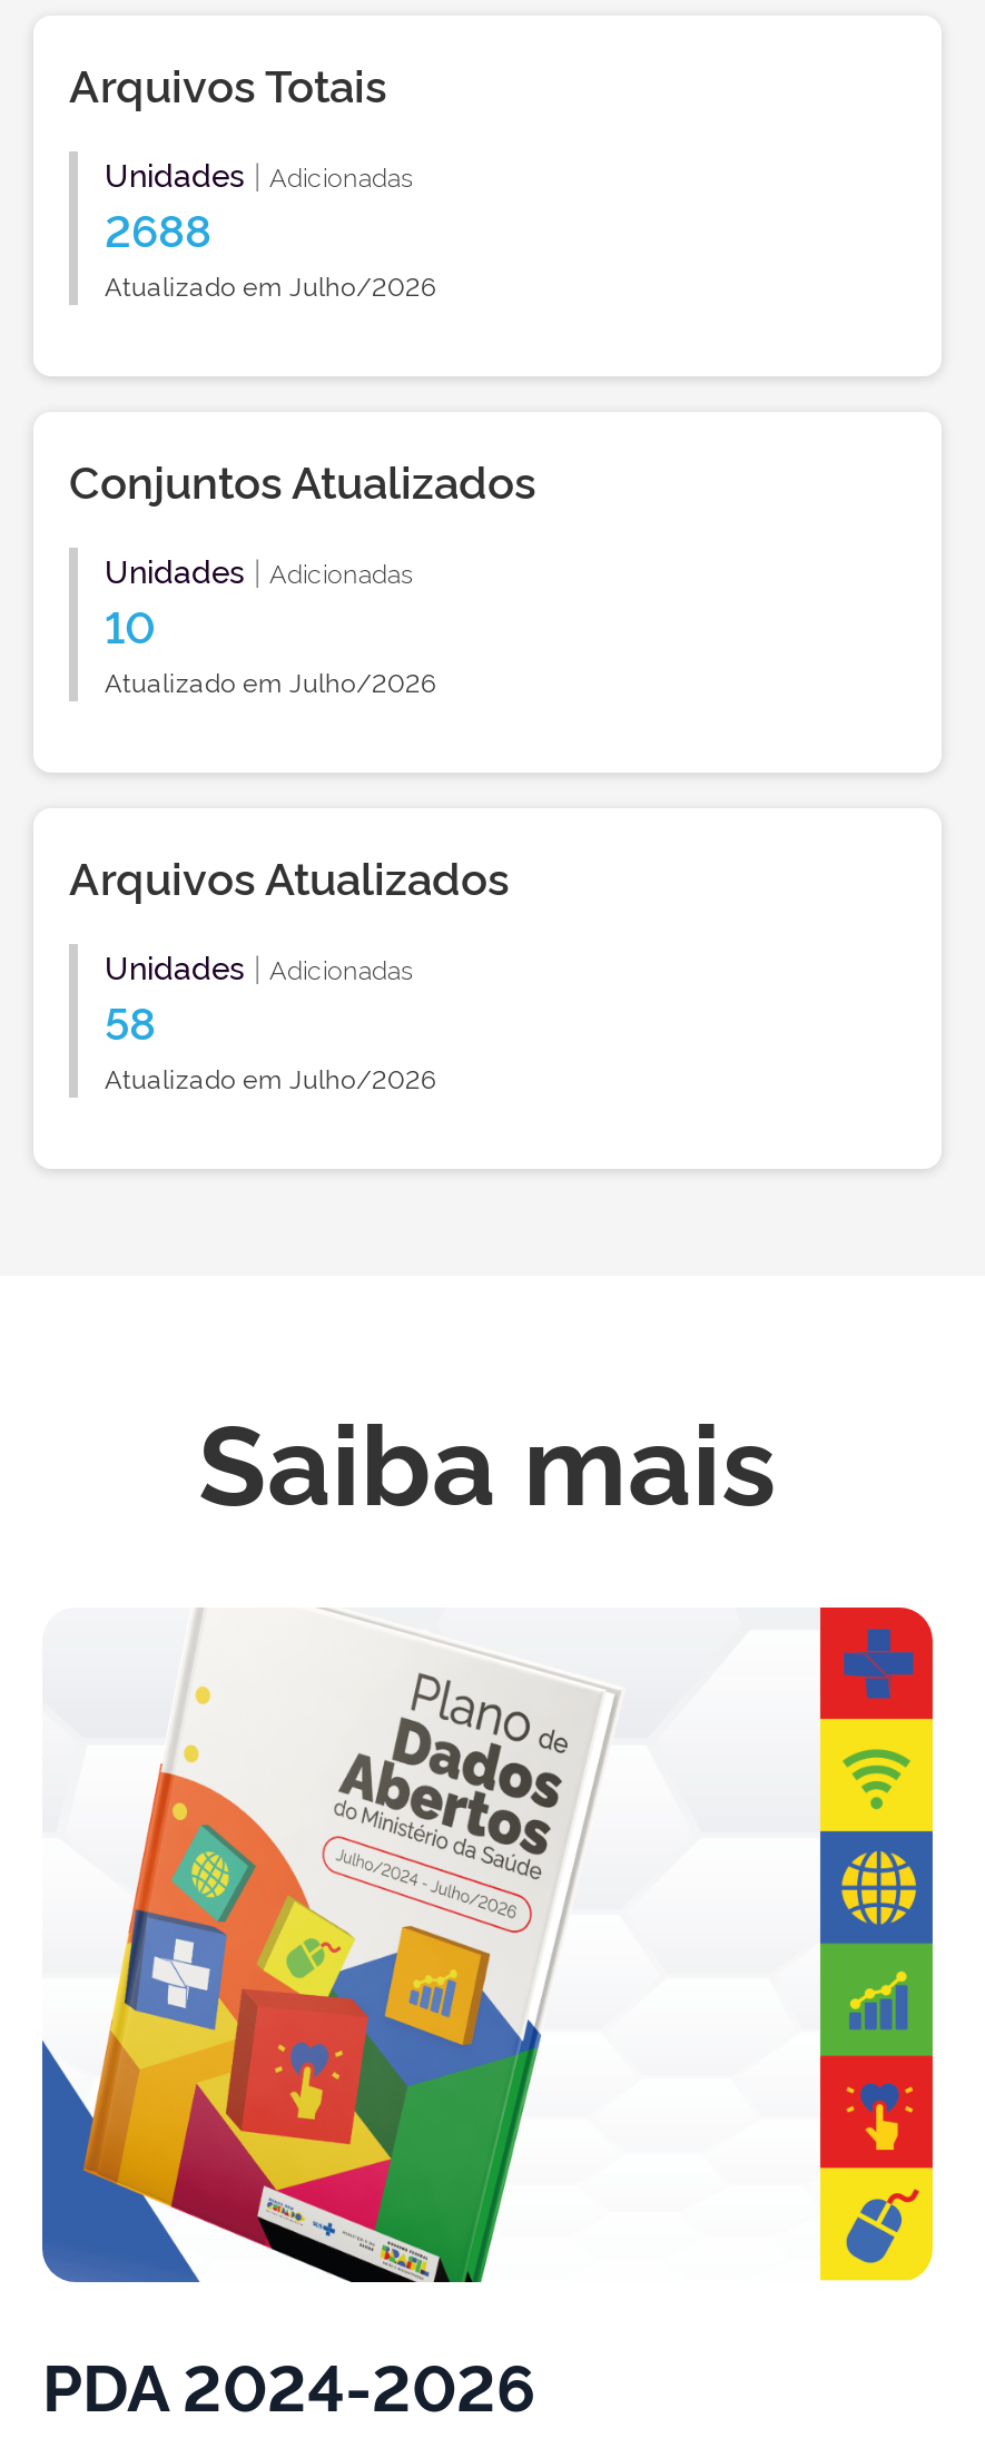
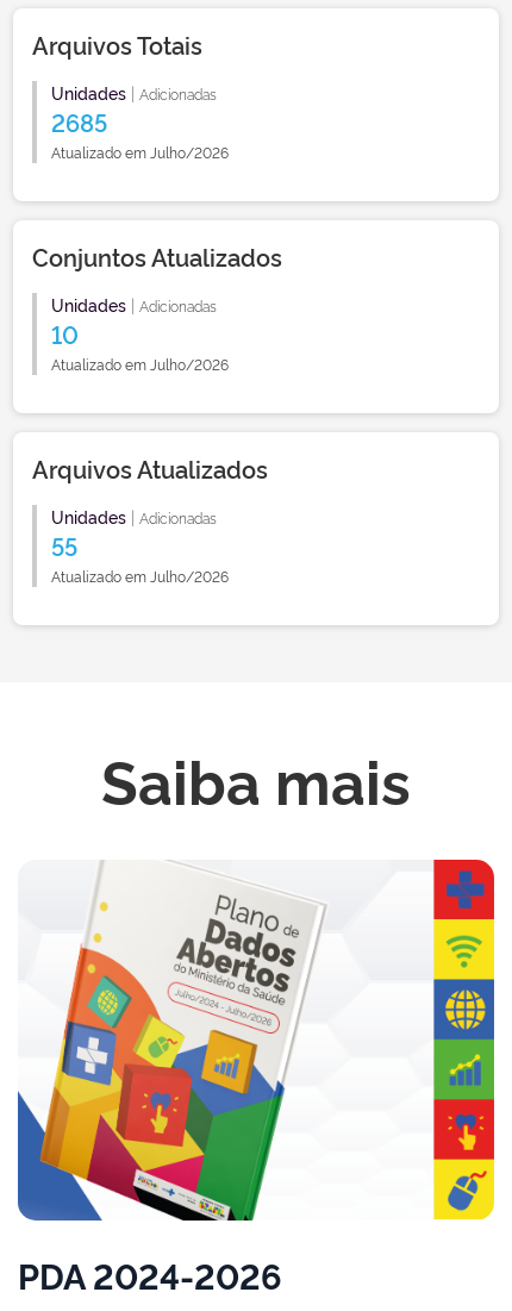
- 2688
+ 2685

- 58
+ 55
